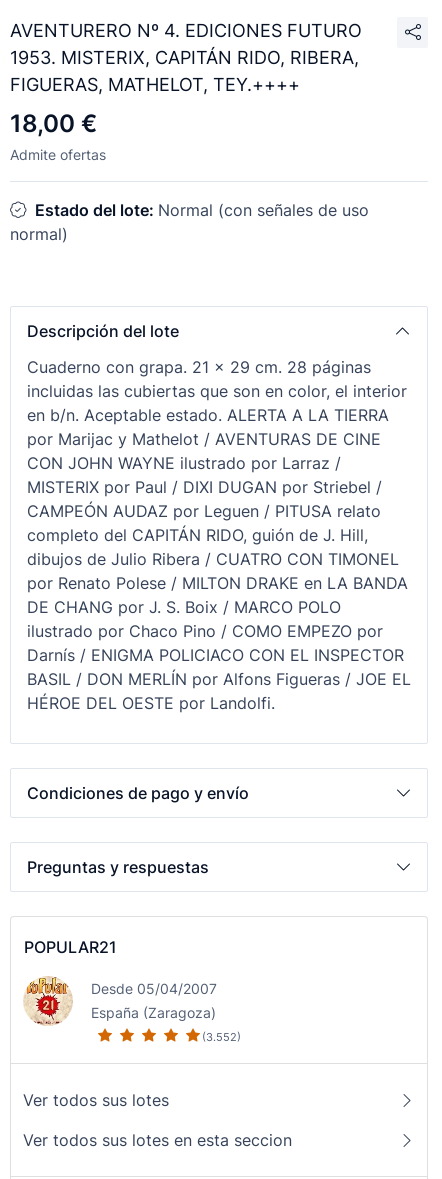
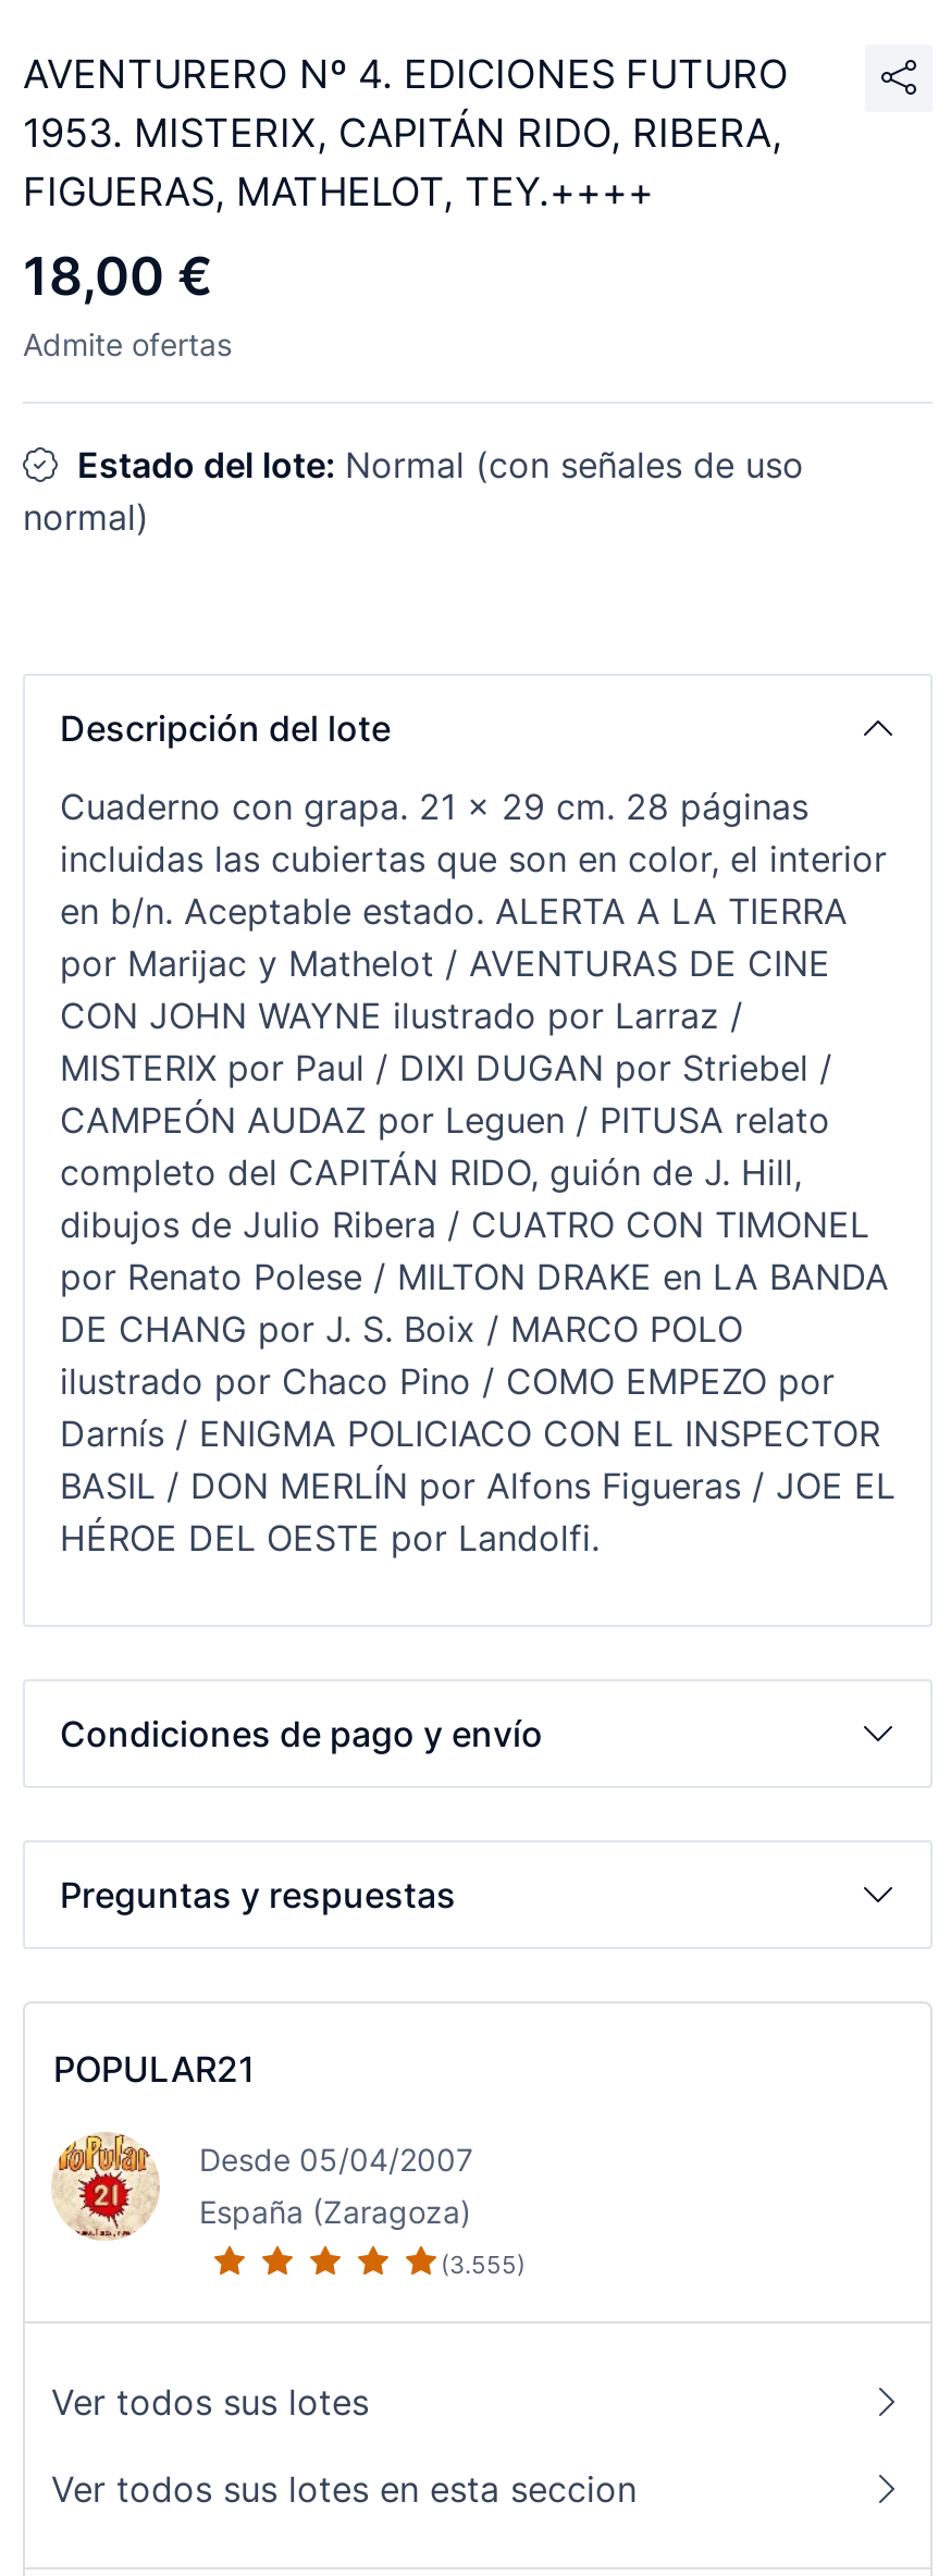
- (3.552)
+ (3.555)
